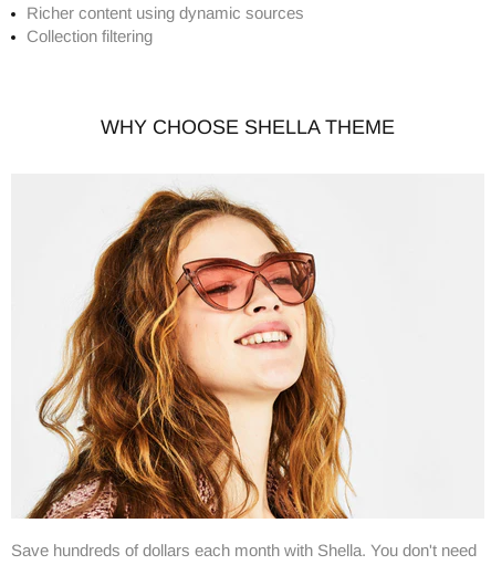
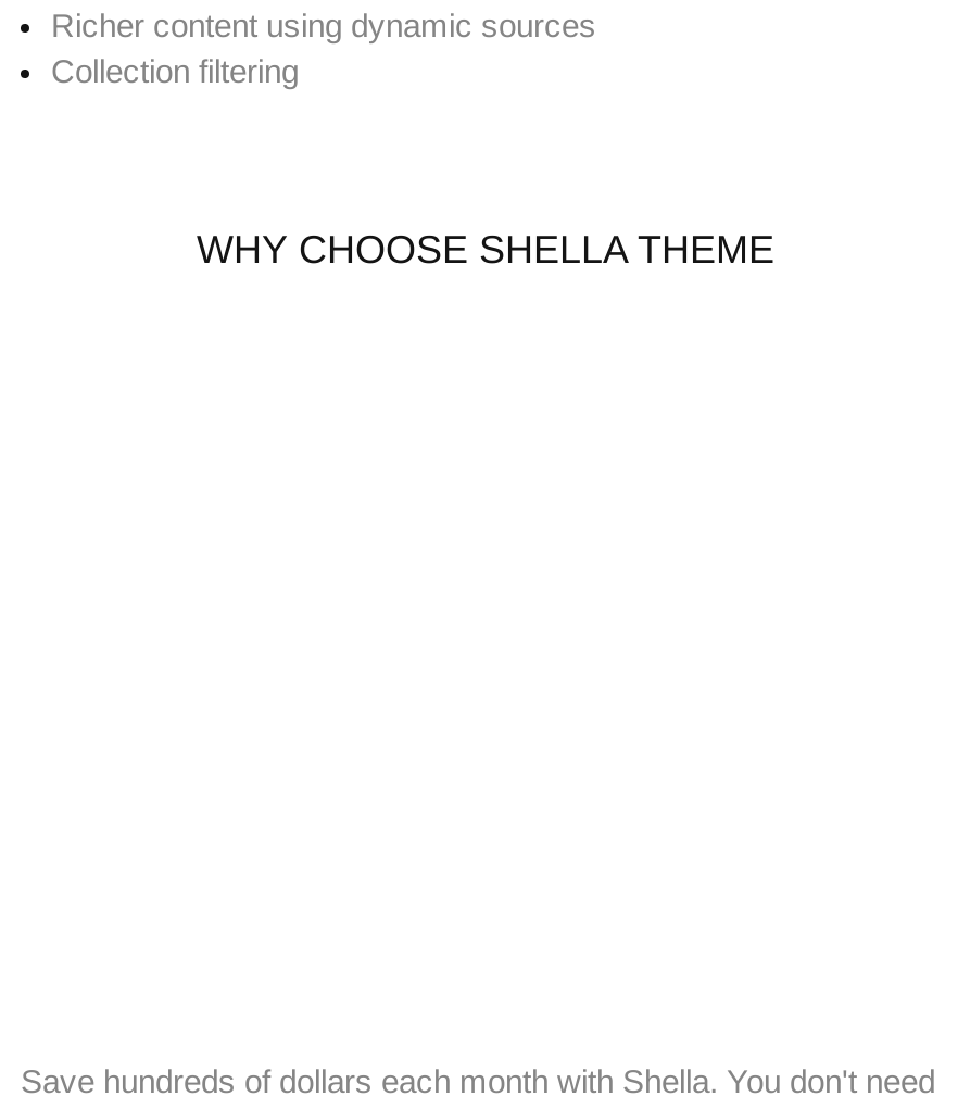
- [image]
